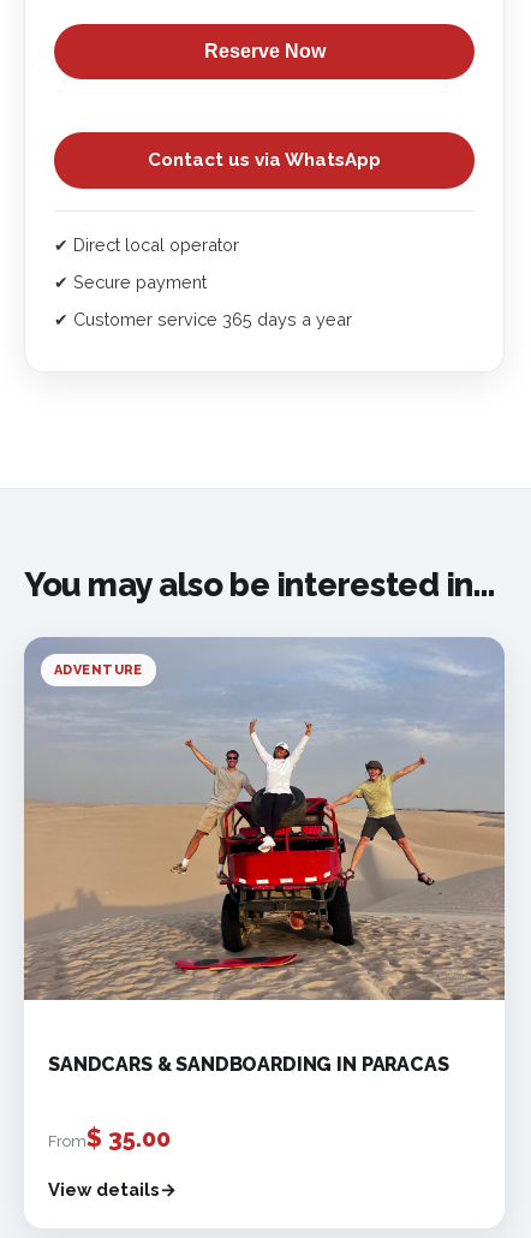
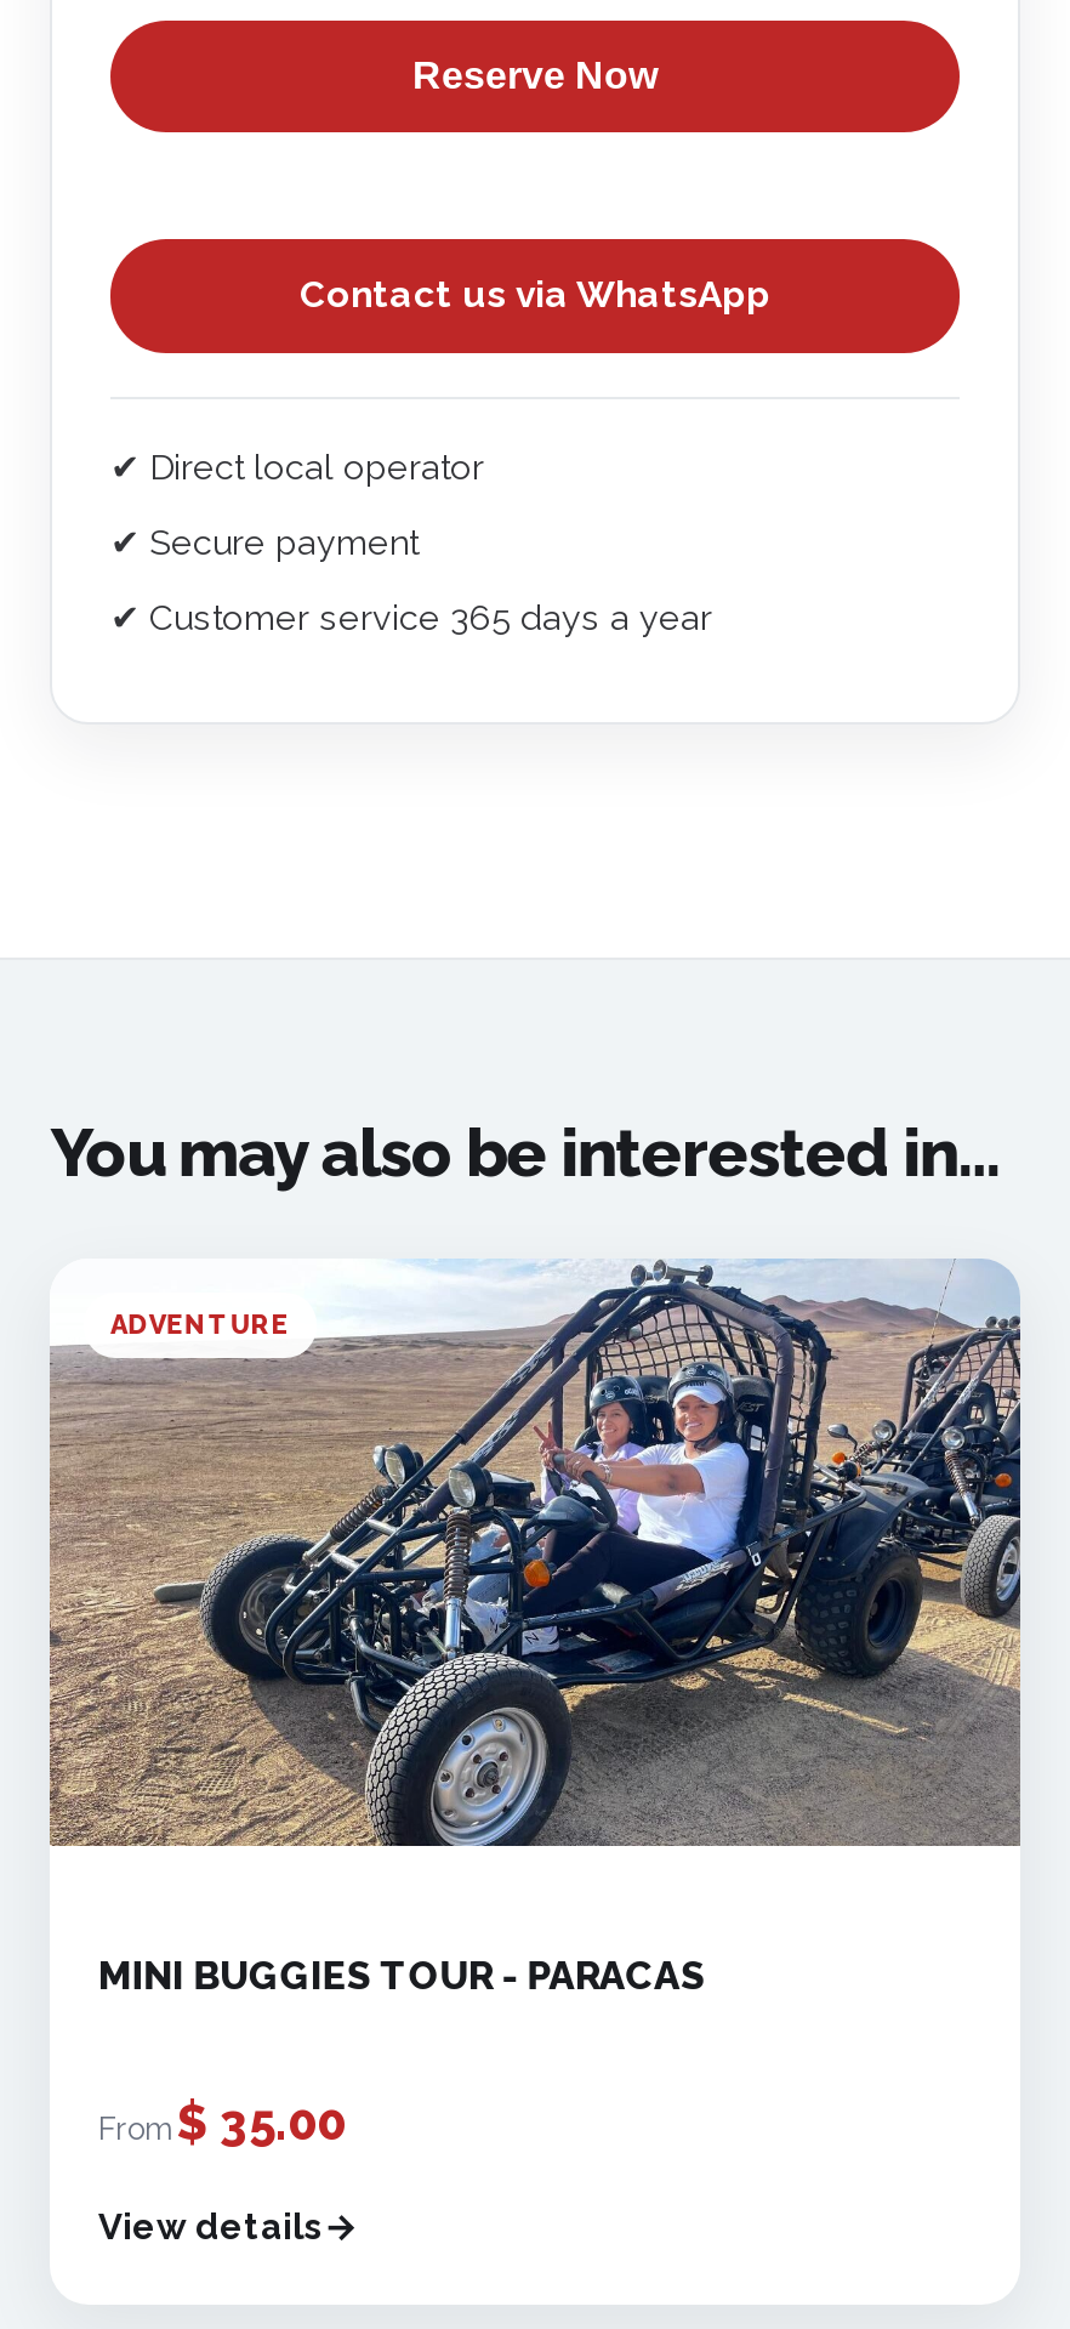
- [image]
+ [image]

- SANDCARS & SANDBOARDING IN PARACAS
+ MINI BUGGIES TOUR - PARACAS
